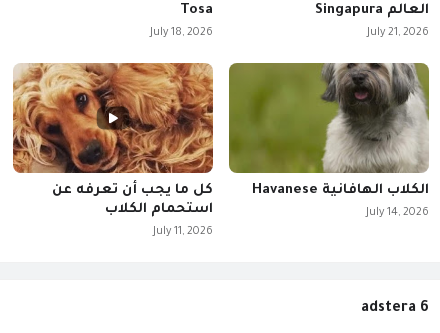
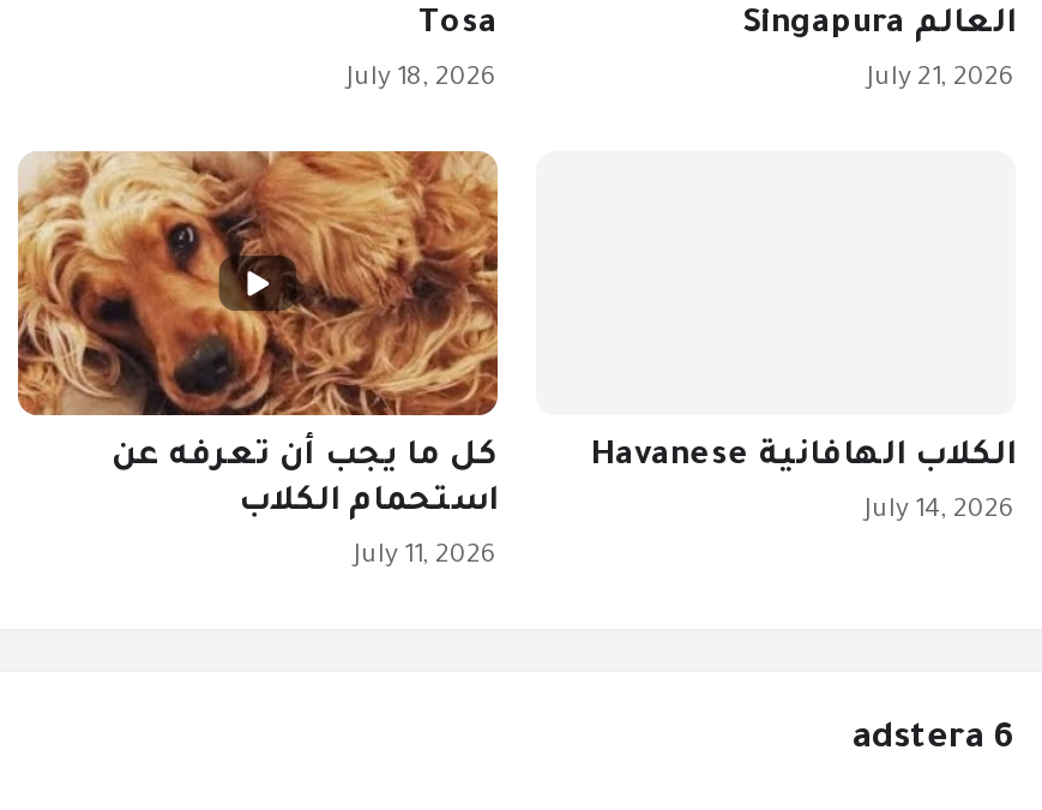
- [image]
